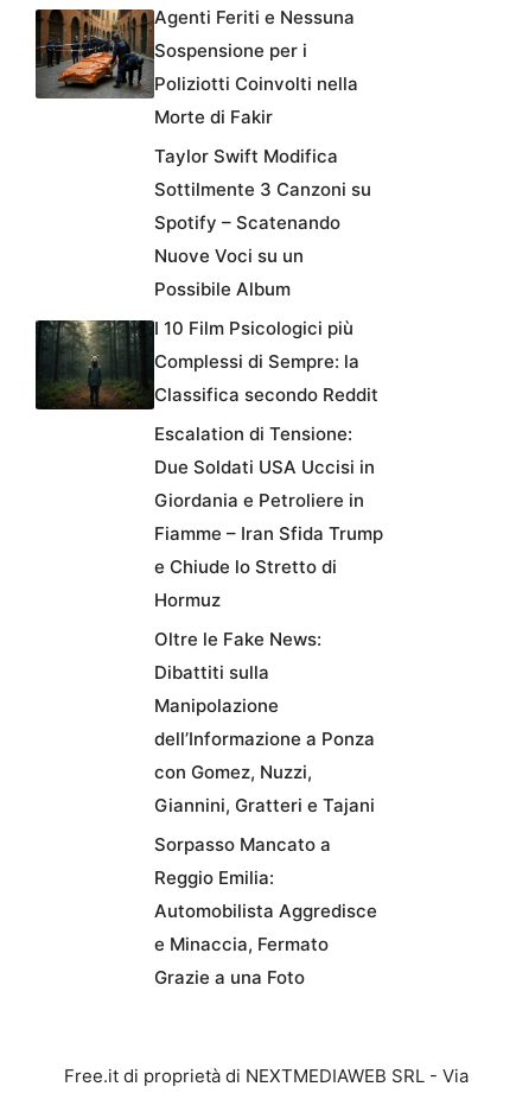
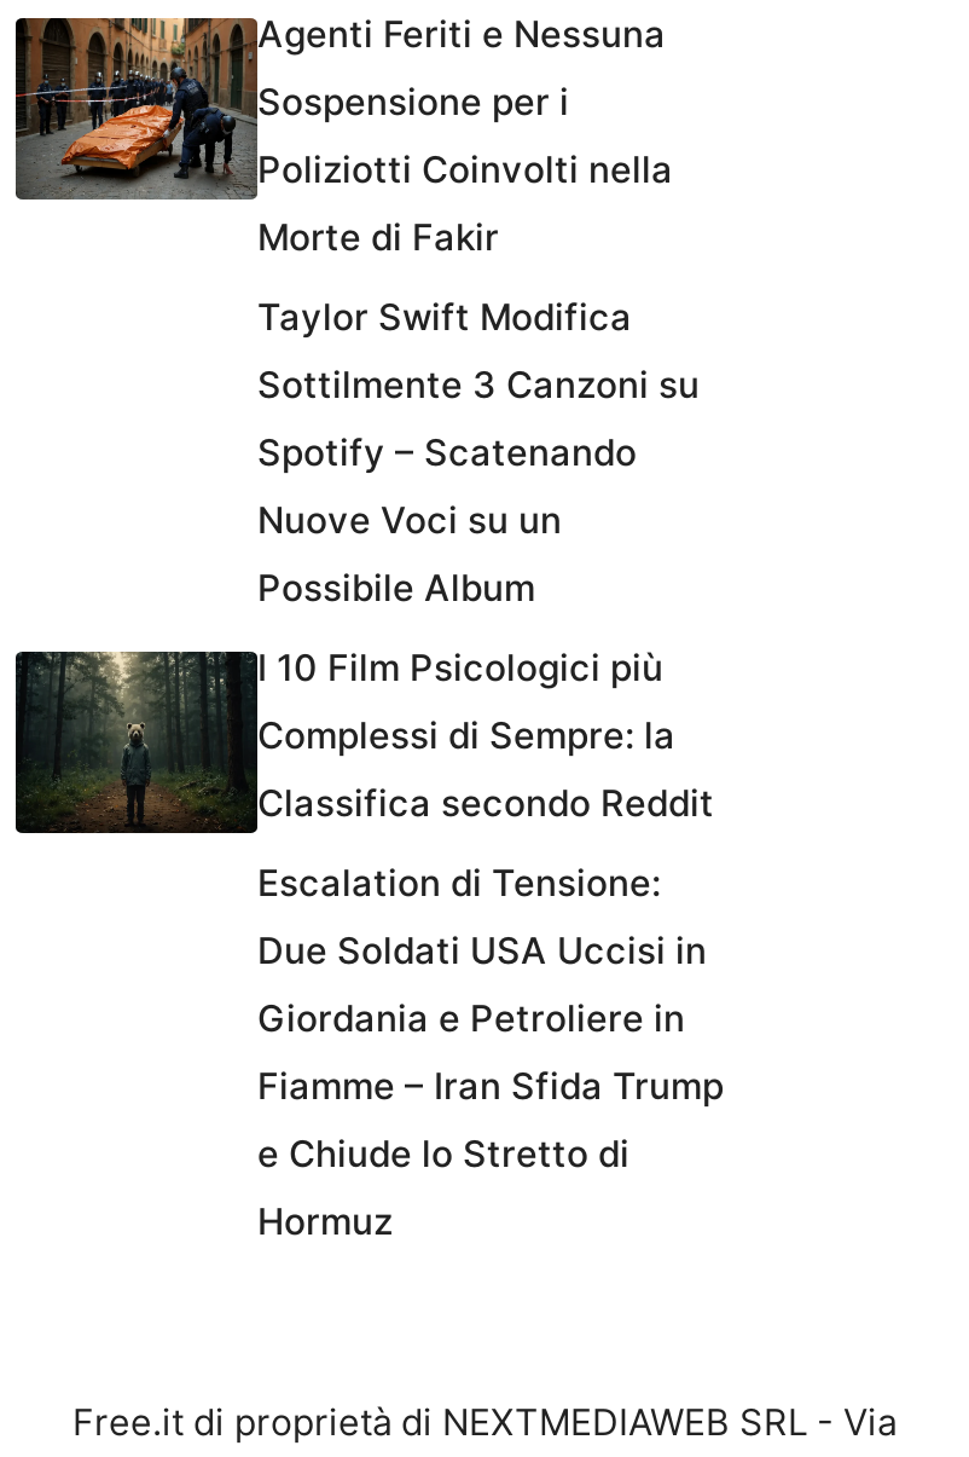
- Oltre le Fake News:
- Dibattiti sulla
- Manipolazione
- dell’Informazione a Ponza
- con Gomez, Nuzzi,
- Giannini, Gratteri e Tajani
- Sorpasso Mancato a
- Reggio Emilia:
- Automobilista Aggredisce
- e Minaccia, Fermato
- Grazie a una Foto
